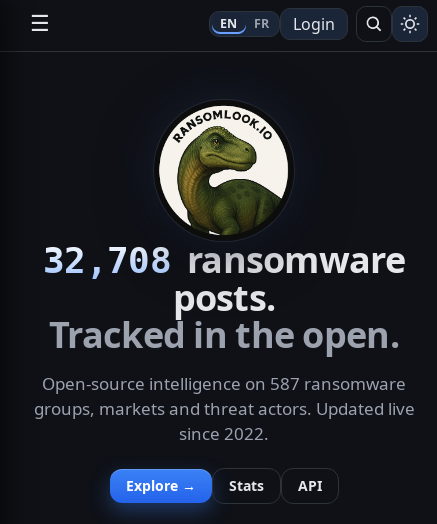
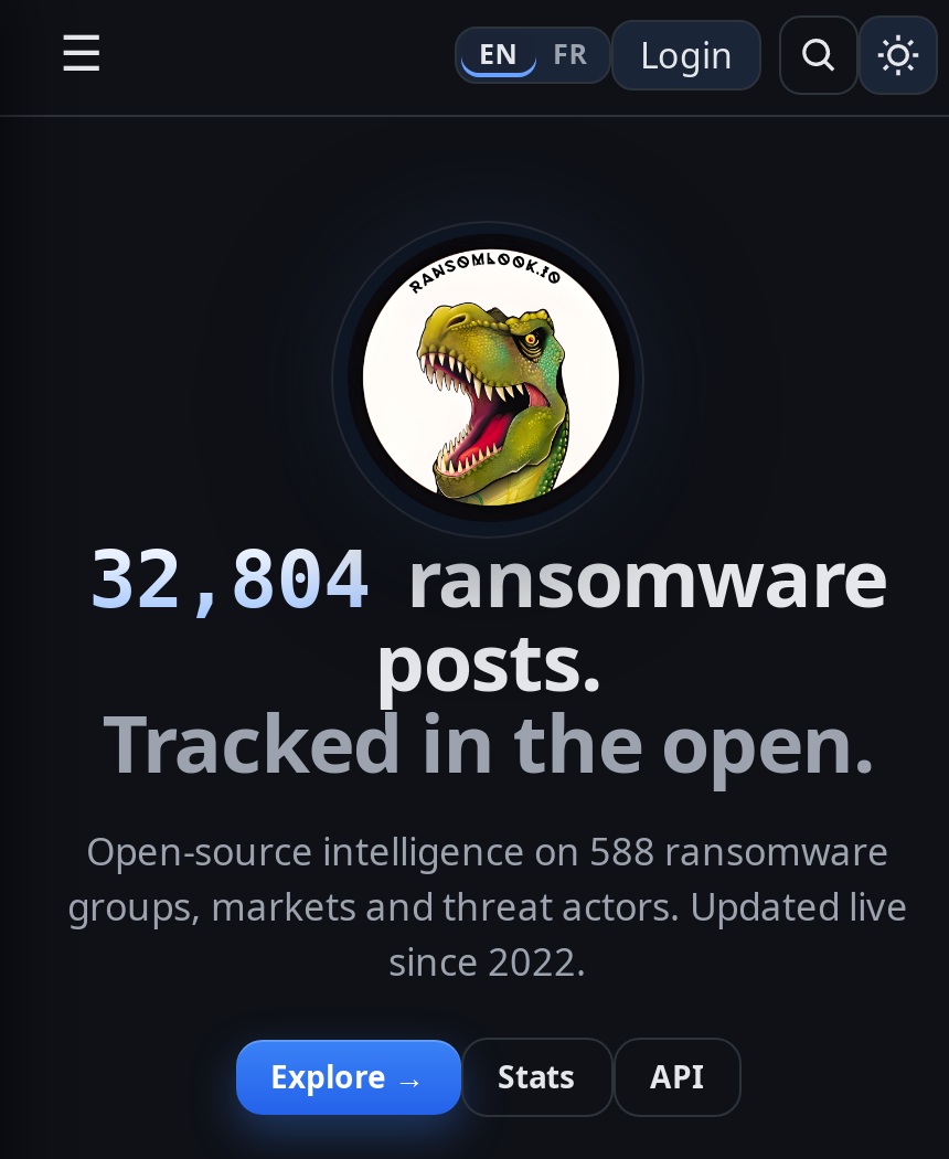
- [image]
- 32,708 ransomware
+ [image]
+ 32,804 ransomware

- Open-source intelligence on 587 ransomware
+ Open-source intelligence on 588 ransomware
